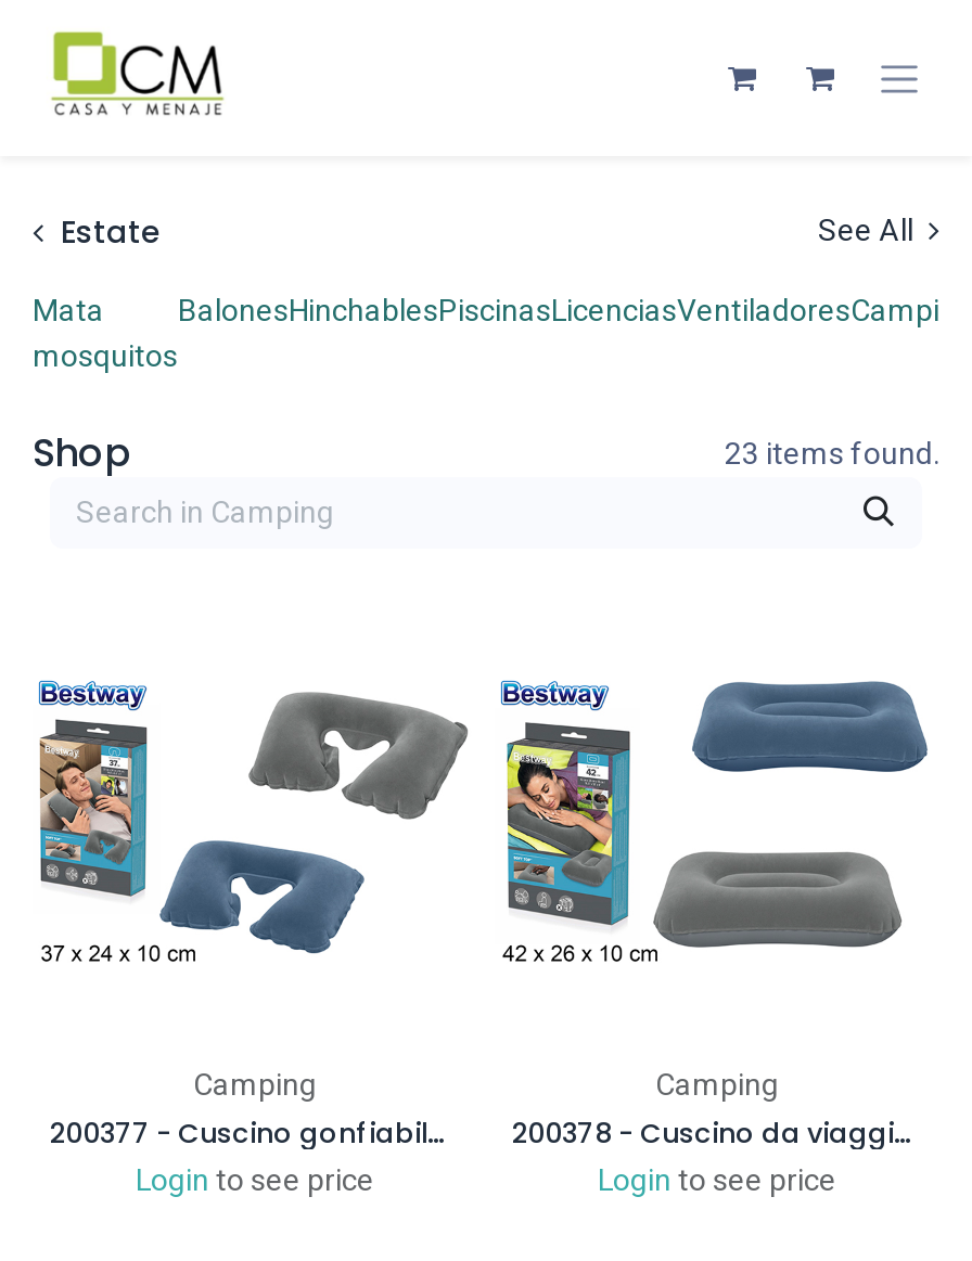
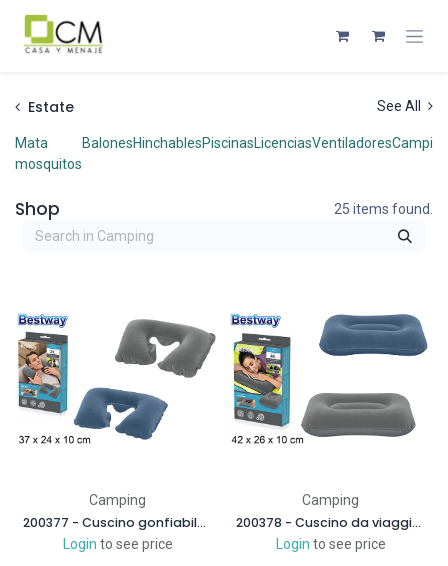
- 23 items found.
+ 25 items found.
